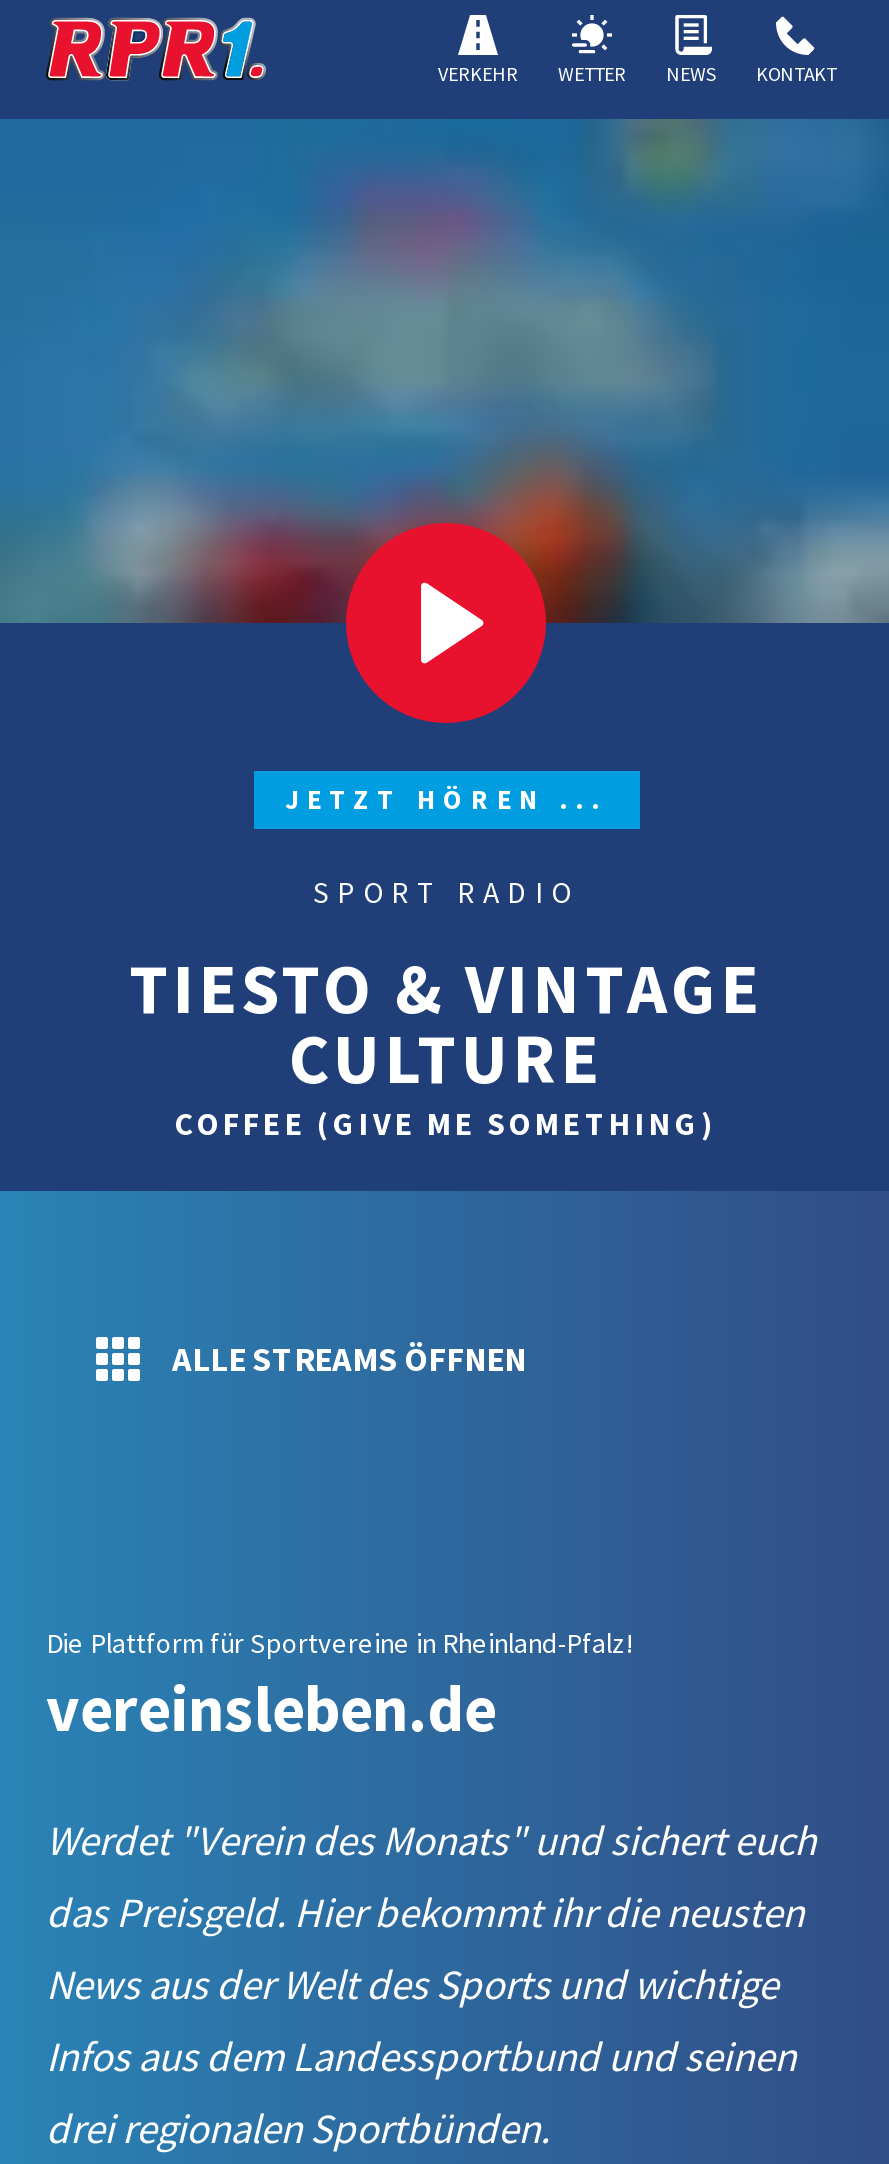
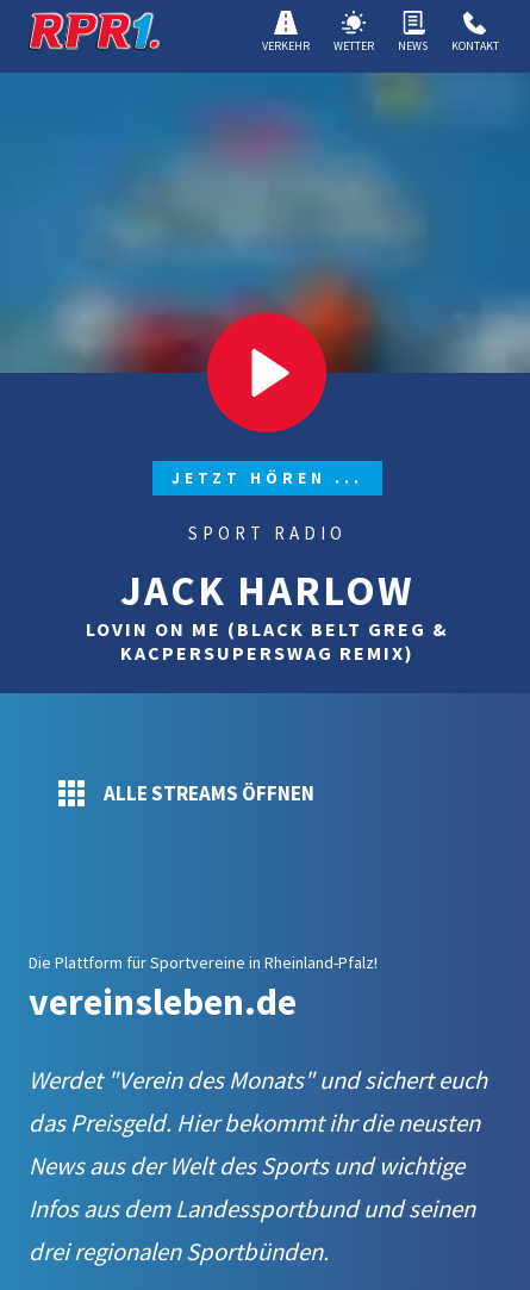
- TIESTO & VINTAGE
- CULTURE
- COFFEE (GIVE ME SOMETHING)
+ JACK HARLOW
+ LOVIN ON ME (BLACK BELT GREG &
+ KACPERSUPERSWAG REMIX)
